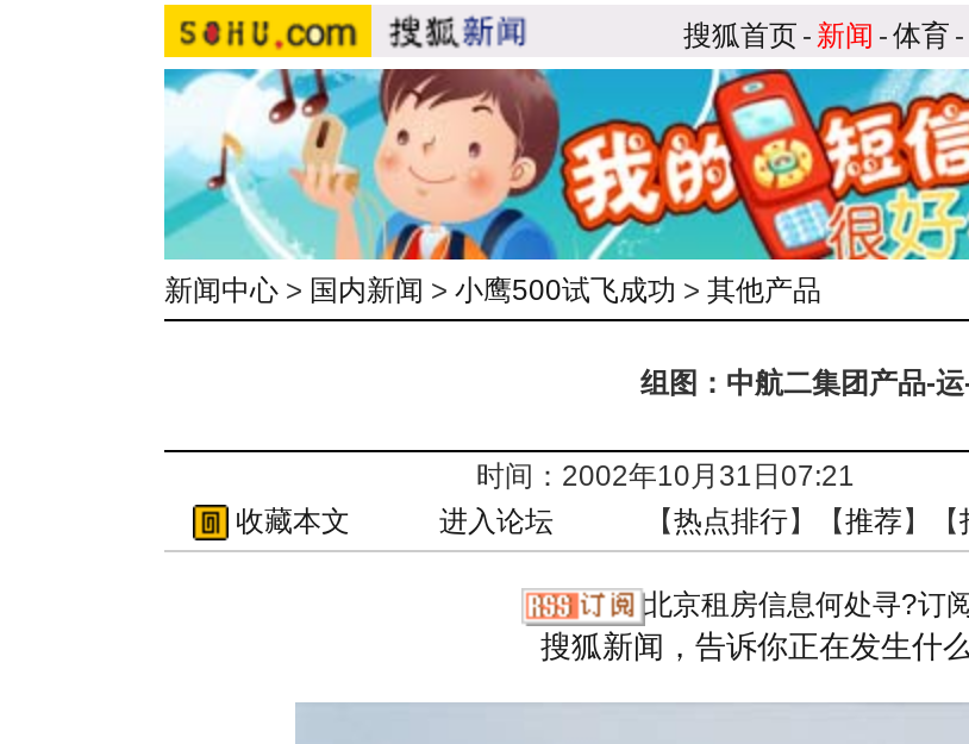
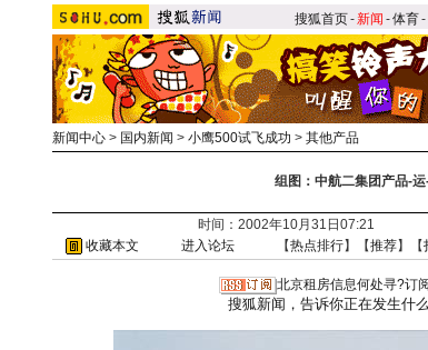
- [image]
+ [image]
